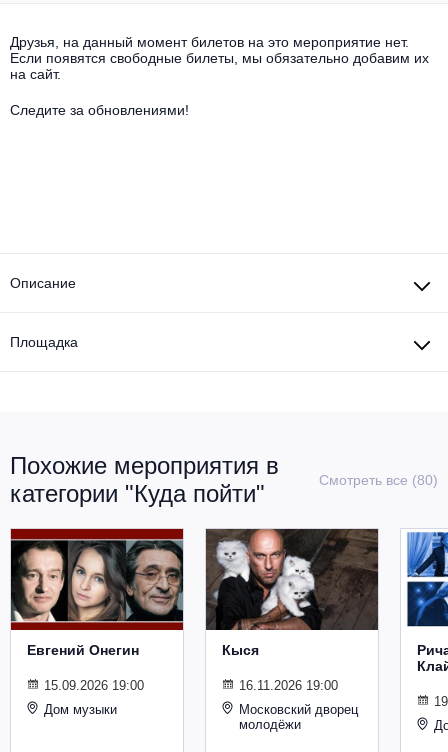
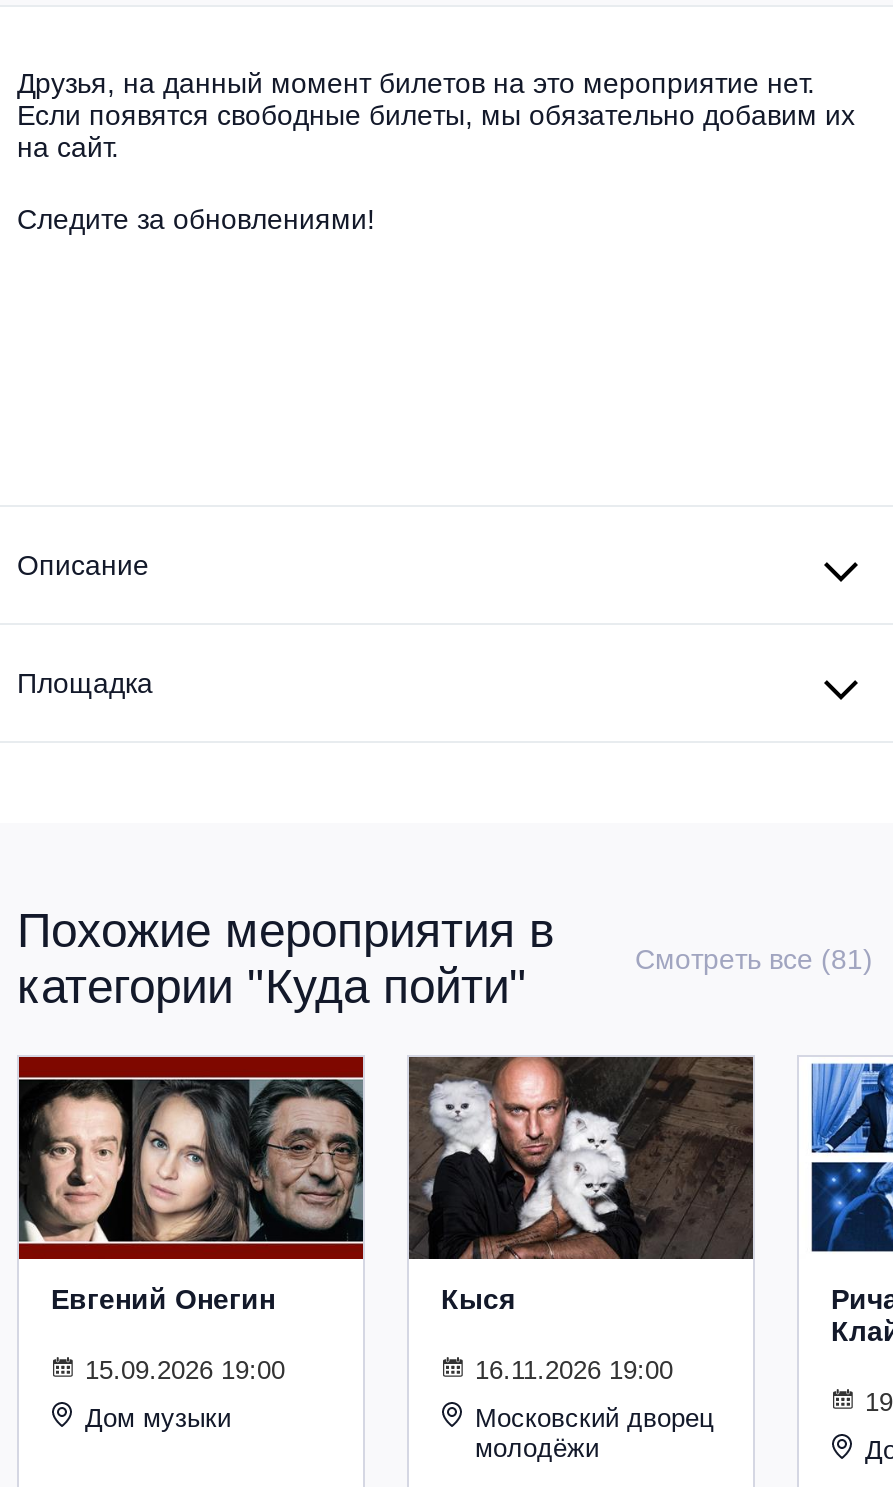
- Смотреть все (80)
+ Смотреть все (81)
